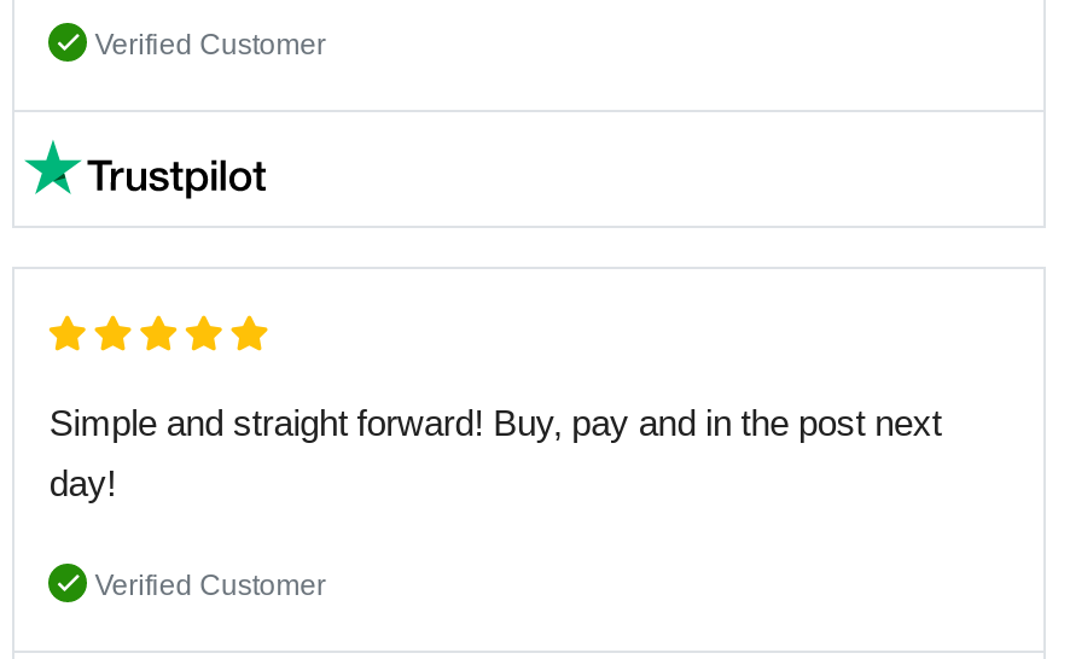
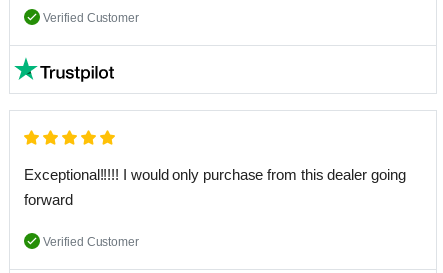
- Simple and straight forward! Buy, pay and in the post next
+ Exceptional!!!!! I would only purchase from this dealer going

- day!
+ forward
